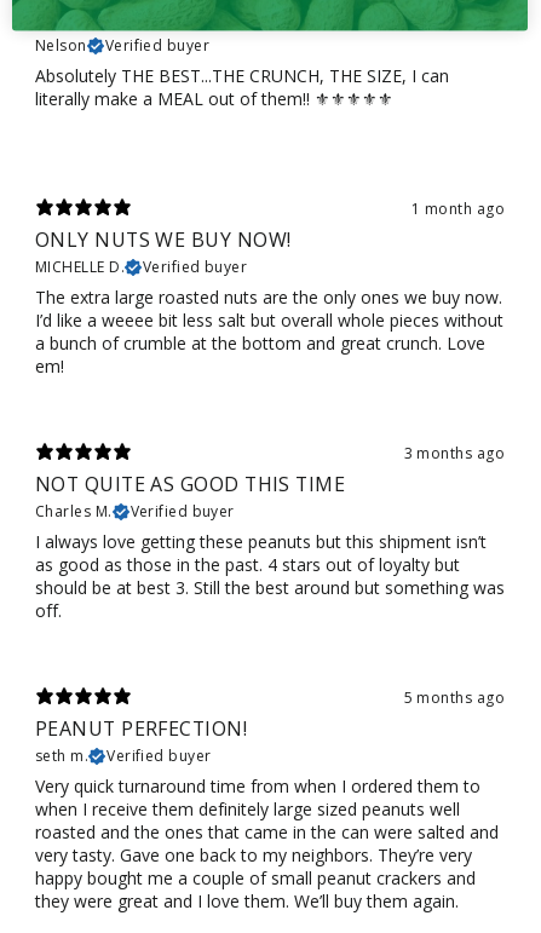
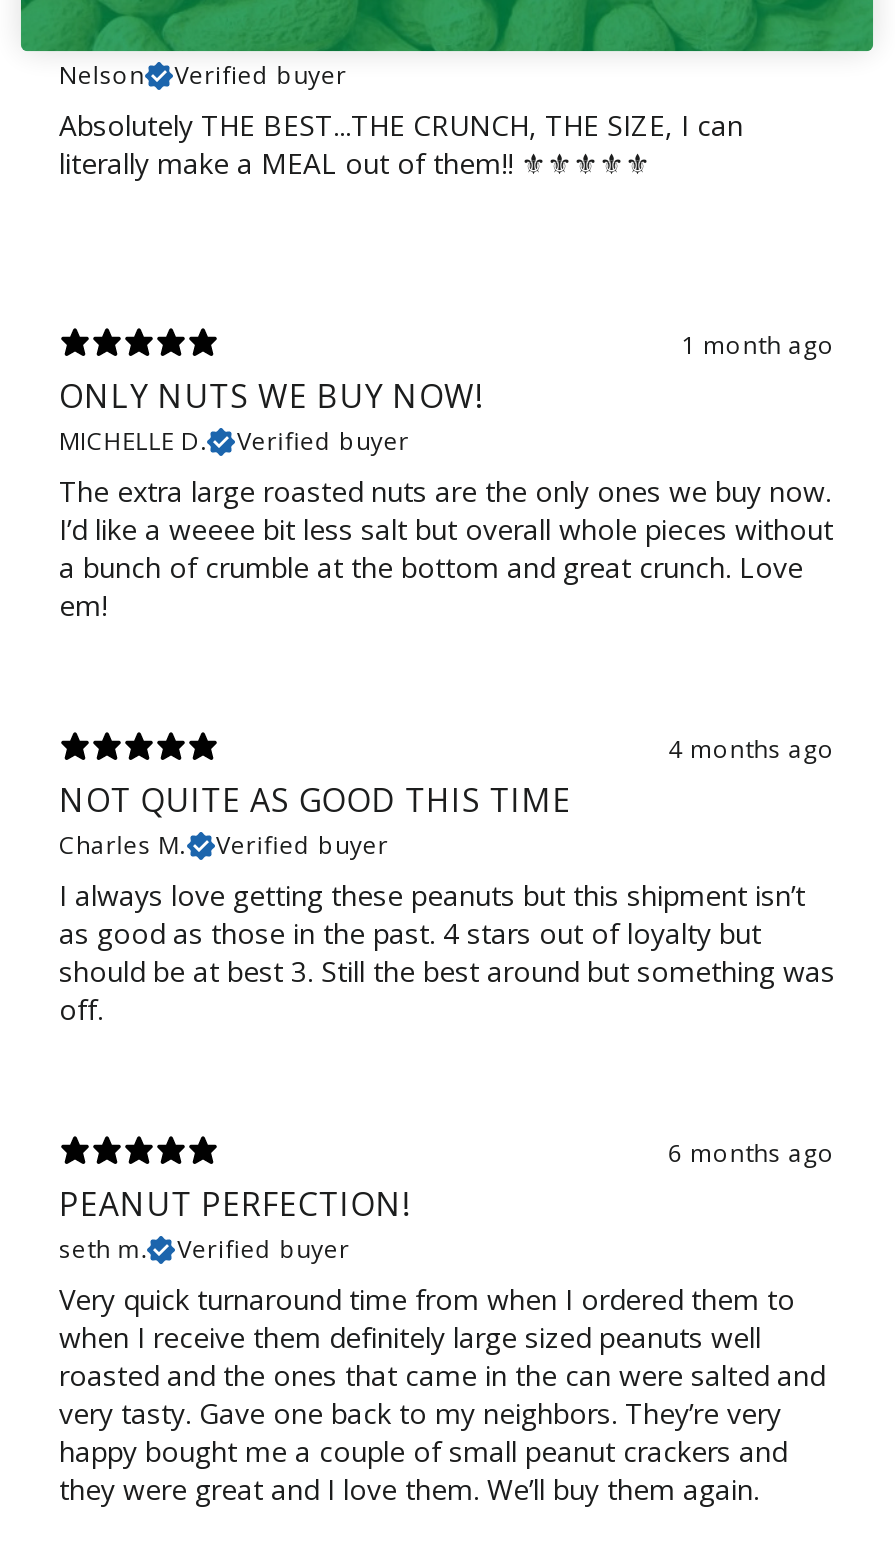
- 3 months ago
+ 4 months ago

- 5 months ago
+ 6 months ago
